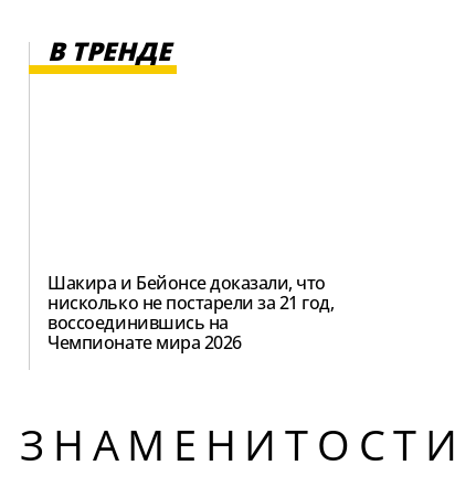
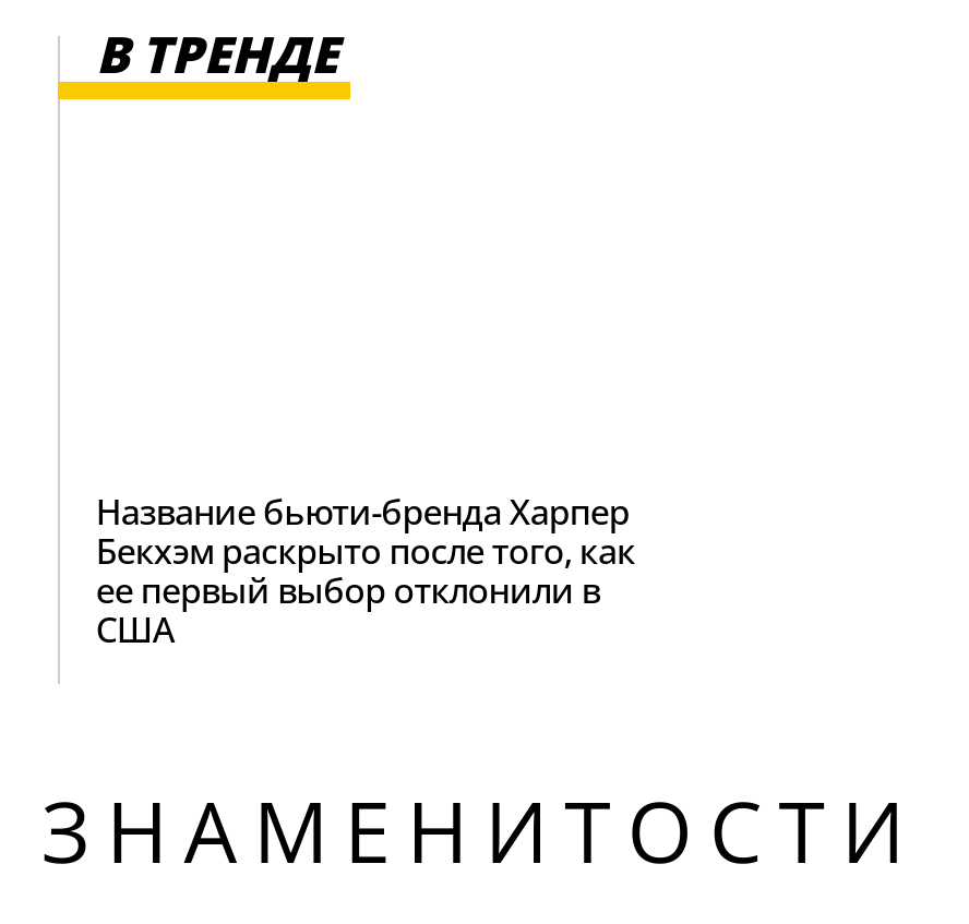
- Шакира и Бейонсе доказали, что
- нисколько не постарели за 21 год,
- воссоединившись на
- Чемпионате мира 2026
+ Название бьюти-бренда Харпер
+ Бекхэм раскрыто после того, как
+ ее первый выбор отклонили в
+ США
